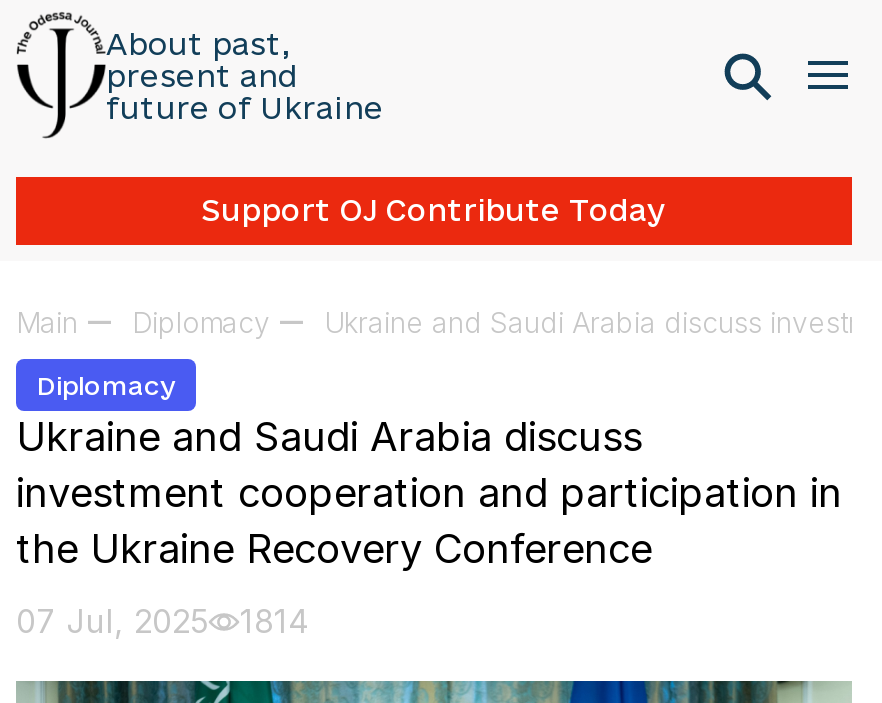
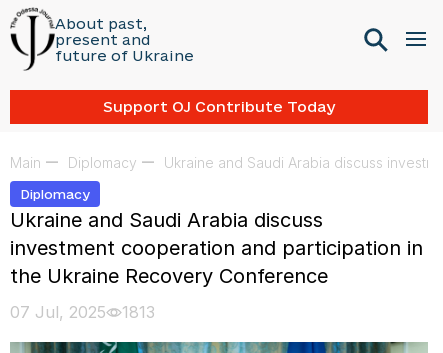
- 07 Jul, 2025 1814
+ 07 Jul, 2025 1813
